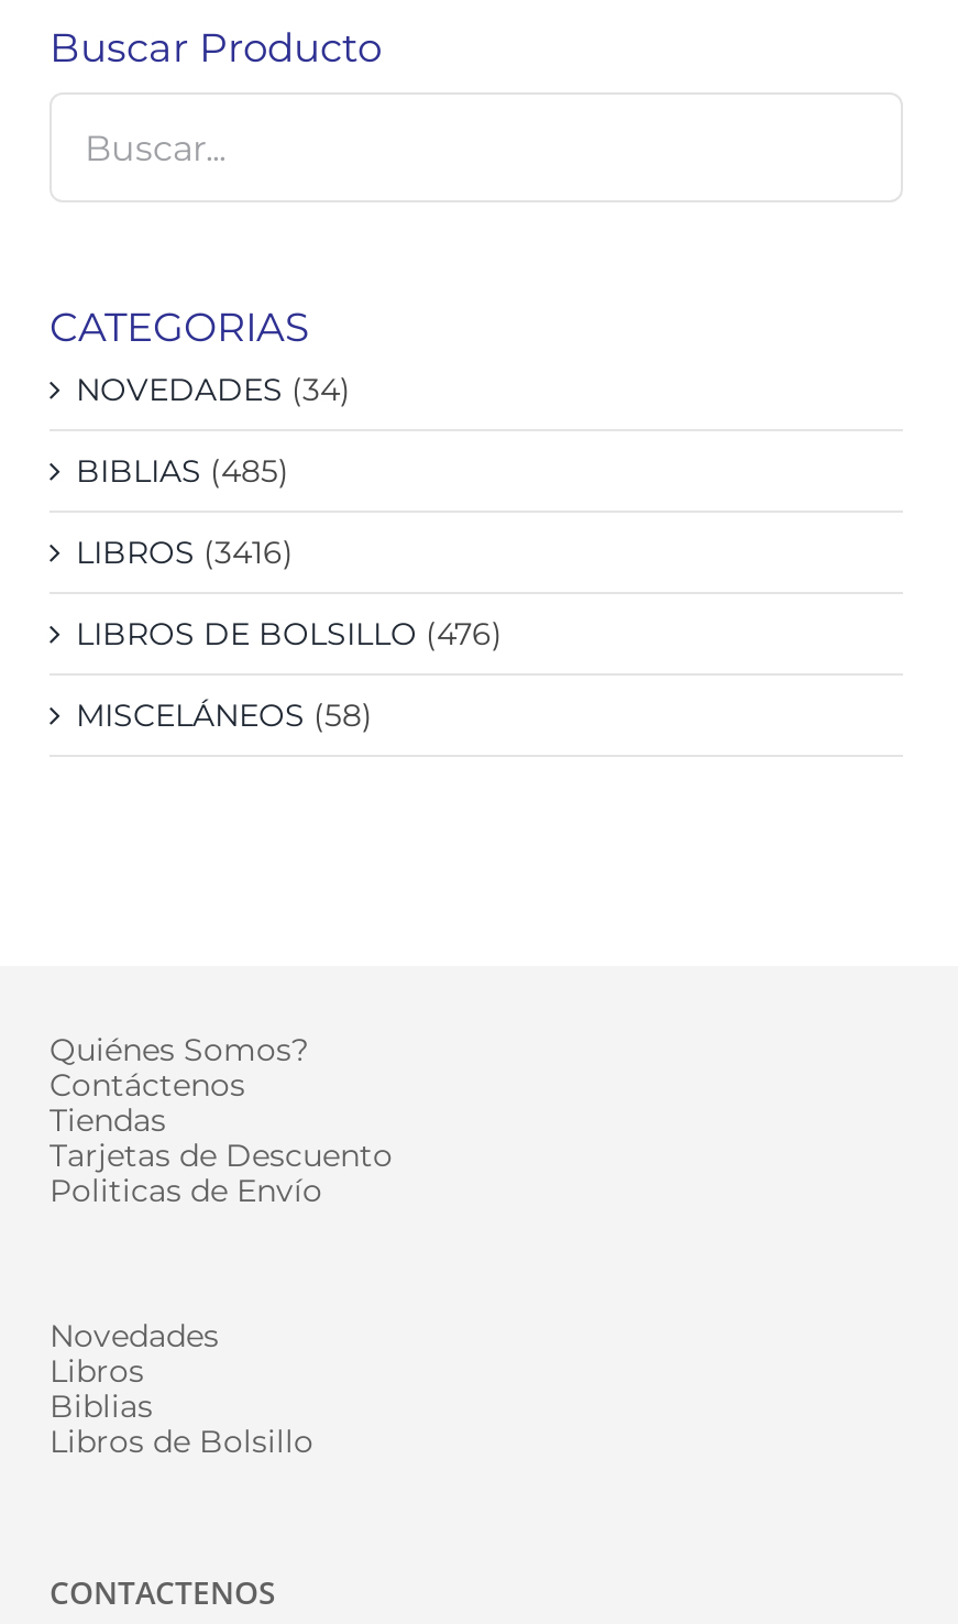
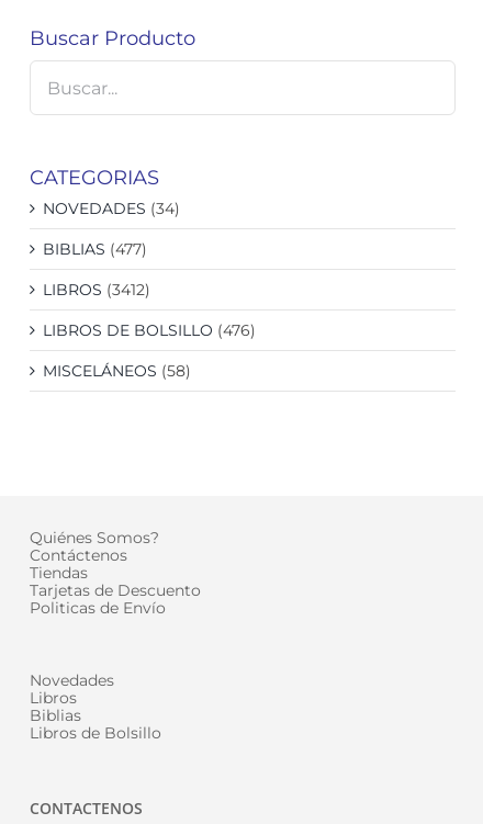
- BIBLIAS (485)
+ BIBLIAS (477)

- LIBROS (3416)
+ LIBROS (3412)
